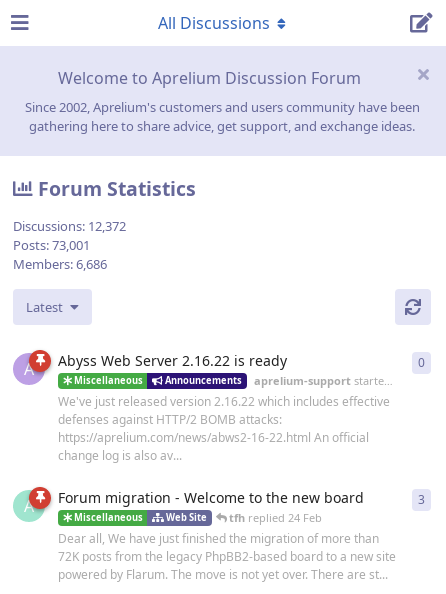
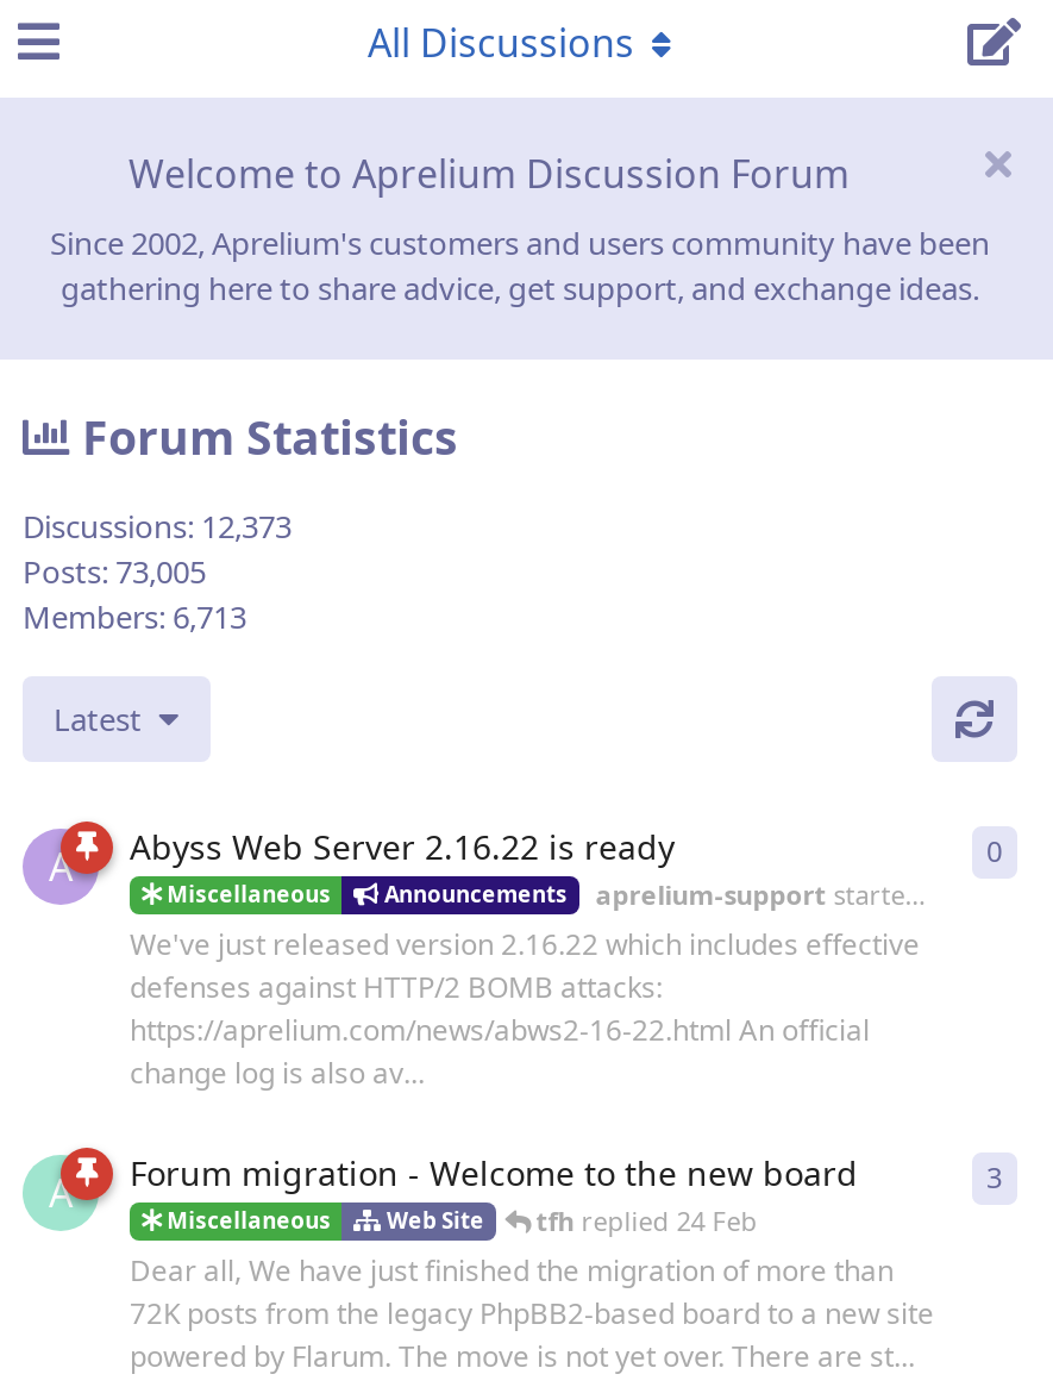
- Discussions: 12,372
+ Discussions: 12,373

- Posts: 73,001
+ Posts: 73,005

- Members: 6,686
+ Members: 6,713
